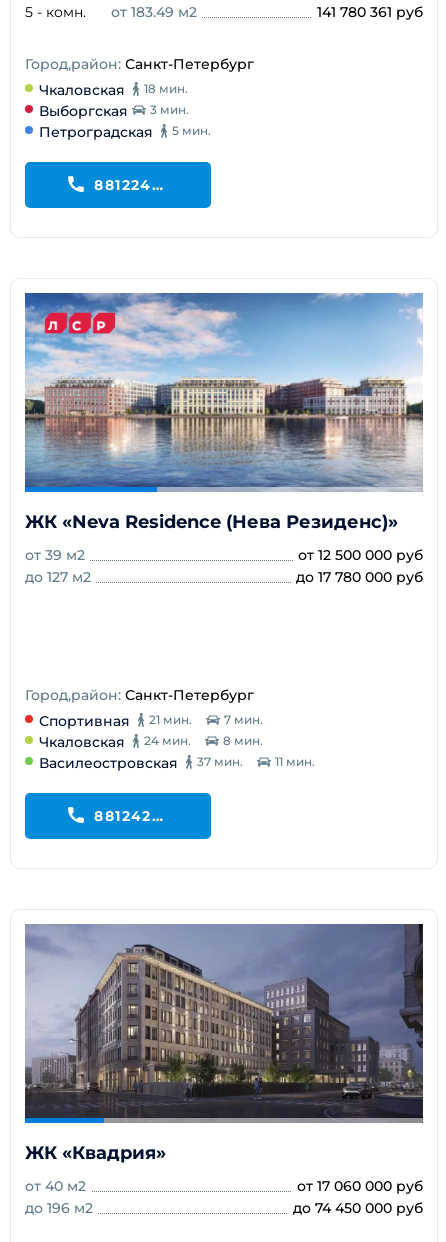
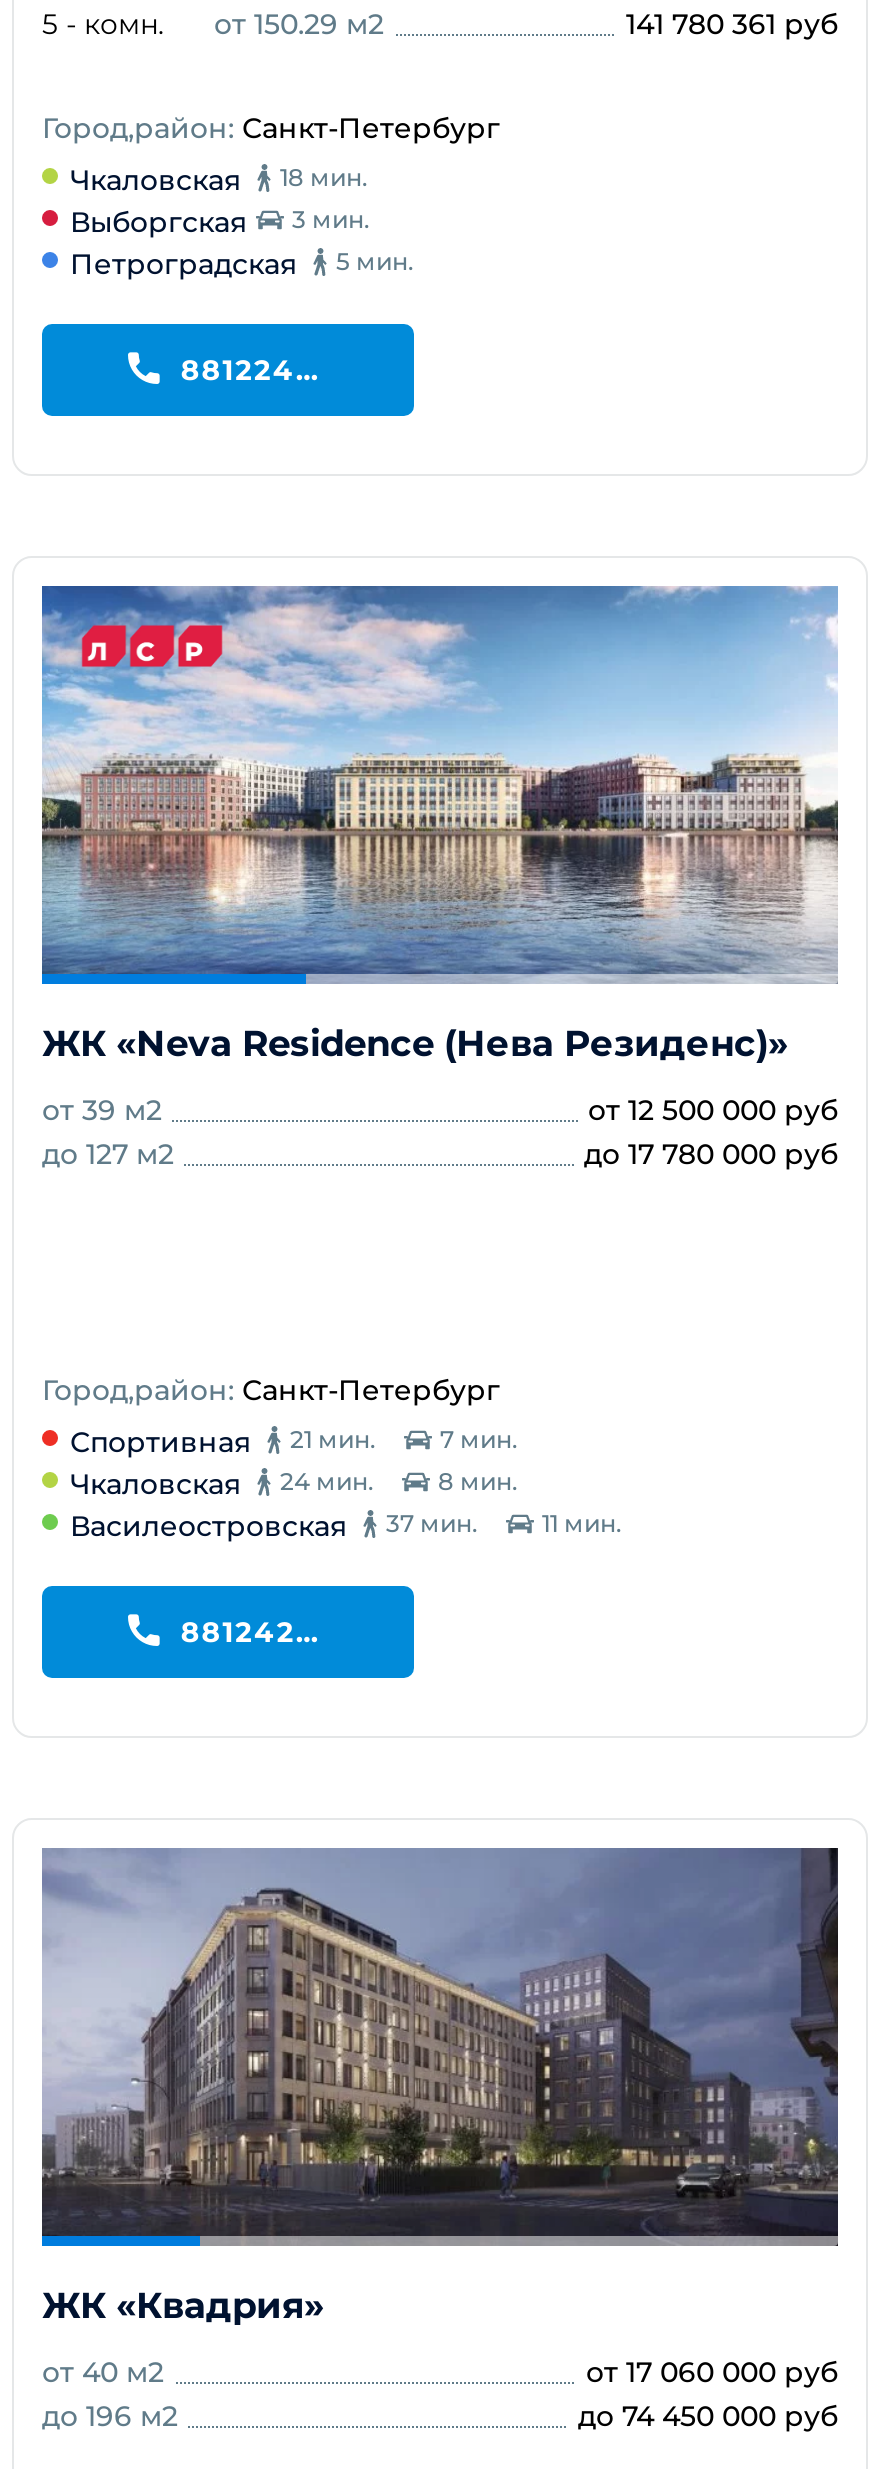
- 5 - комн. от 183.49 м2
+ 5 - комн. от 150.29 м2
